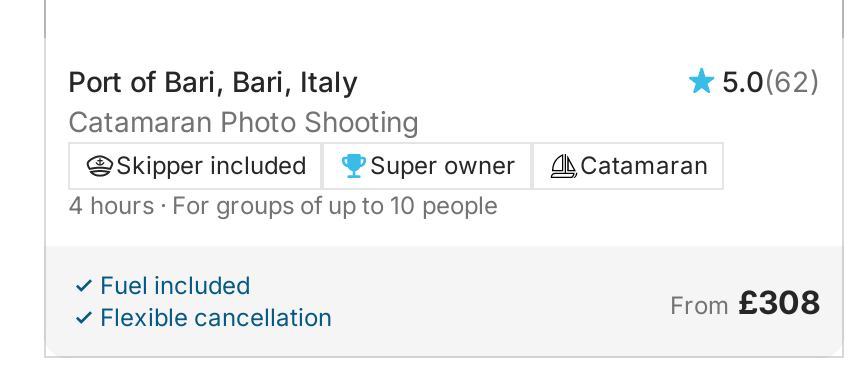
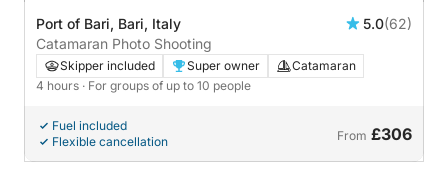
- From £308
+ From £306
